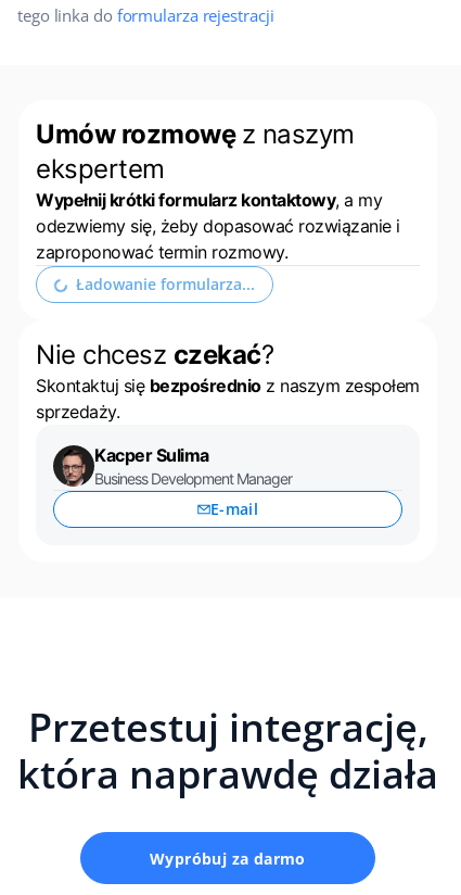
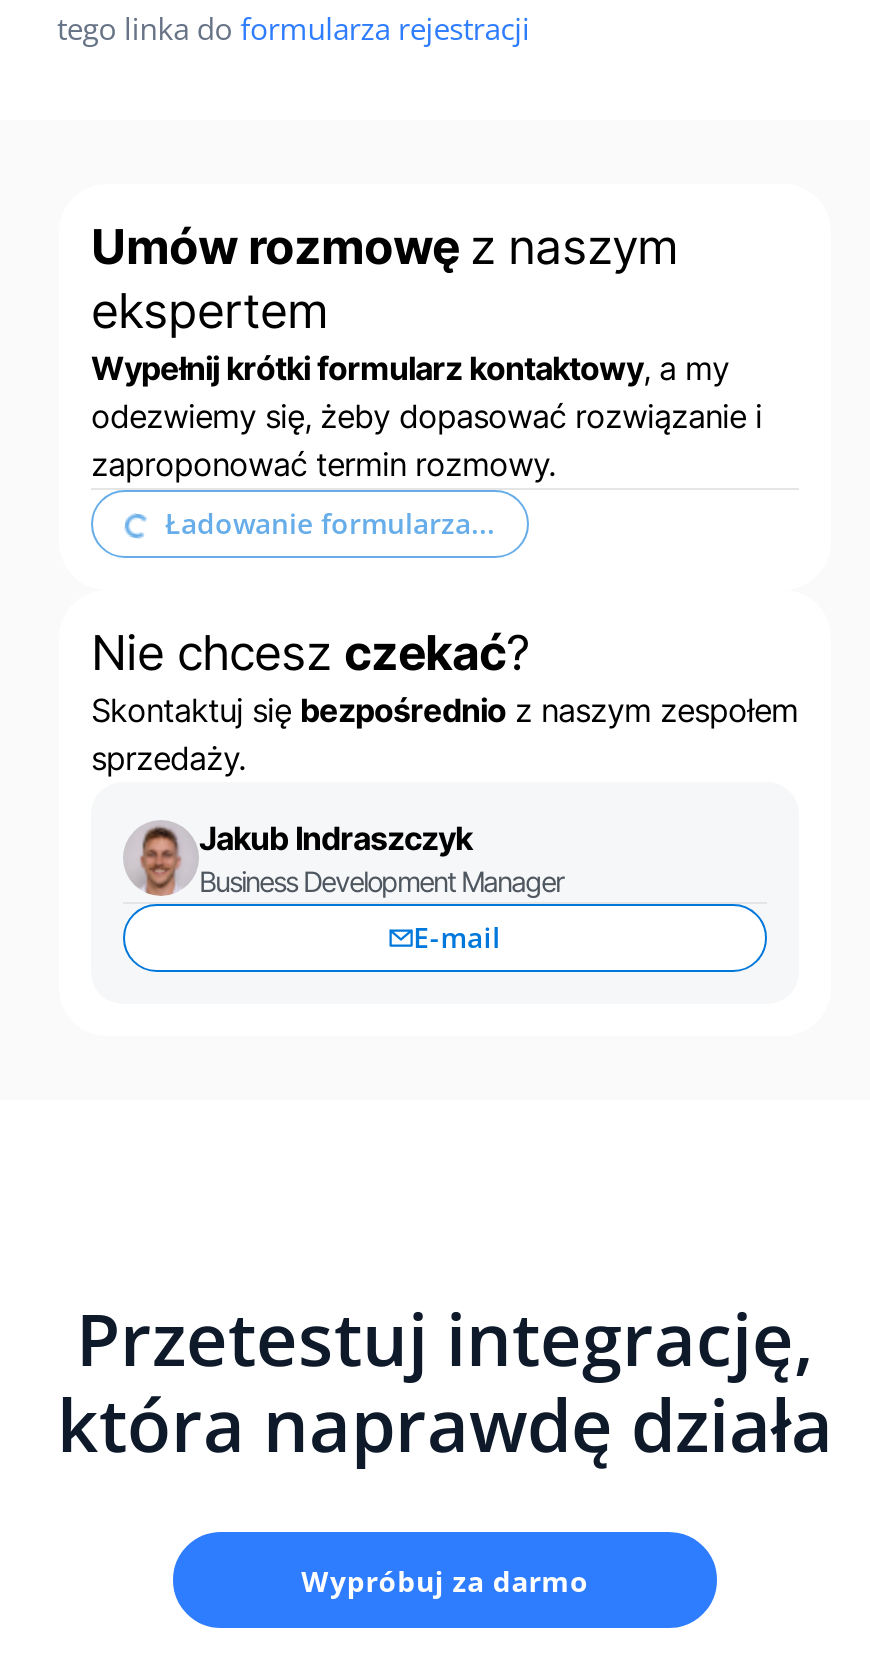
- [image]
- Kacper Sulima
+ [image]
+ Jakub Indraszczyk
